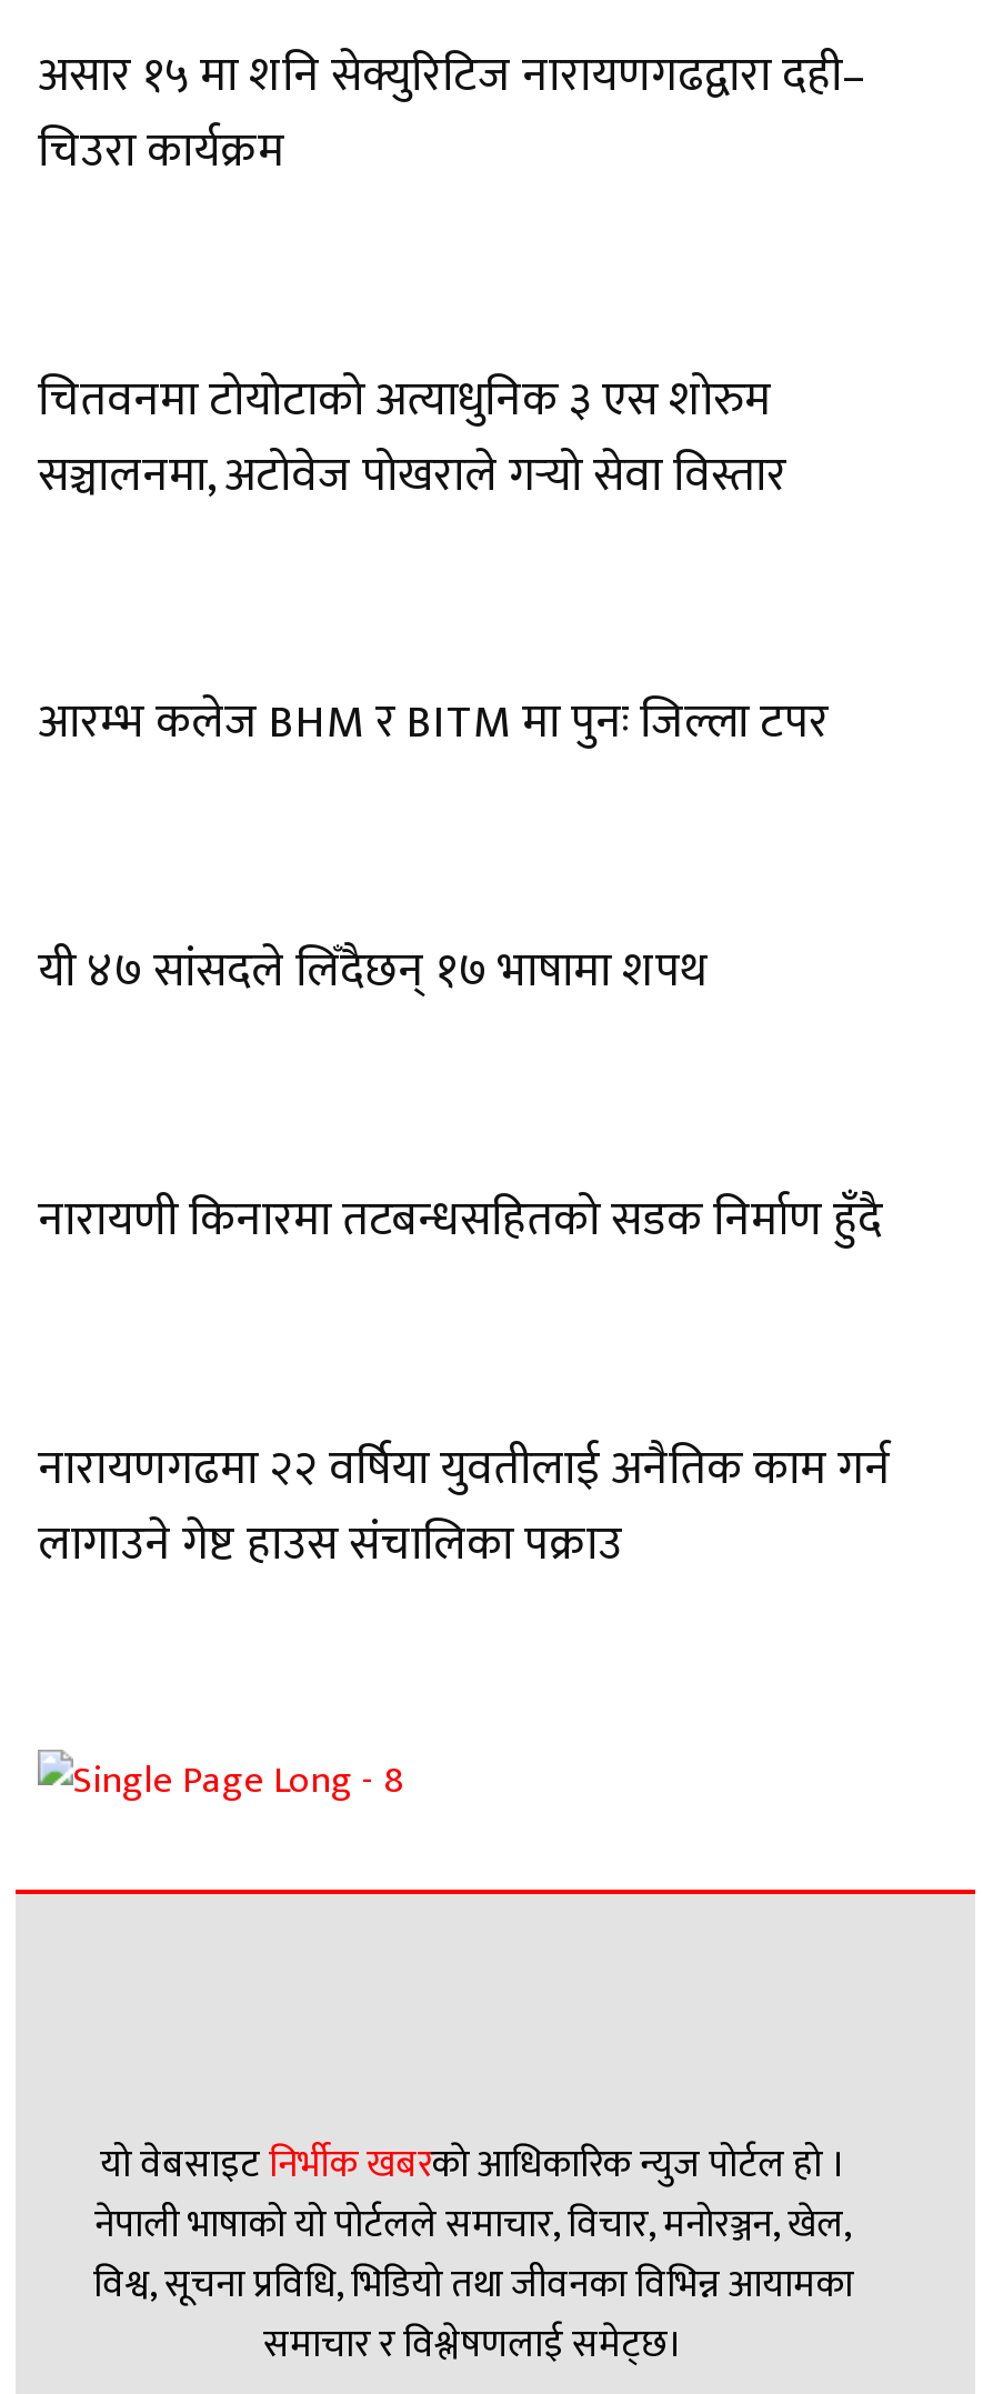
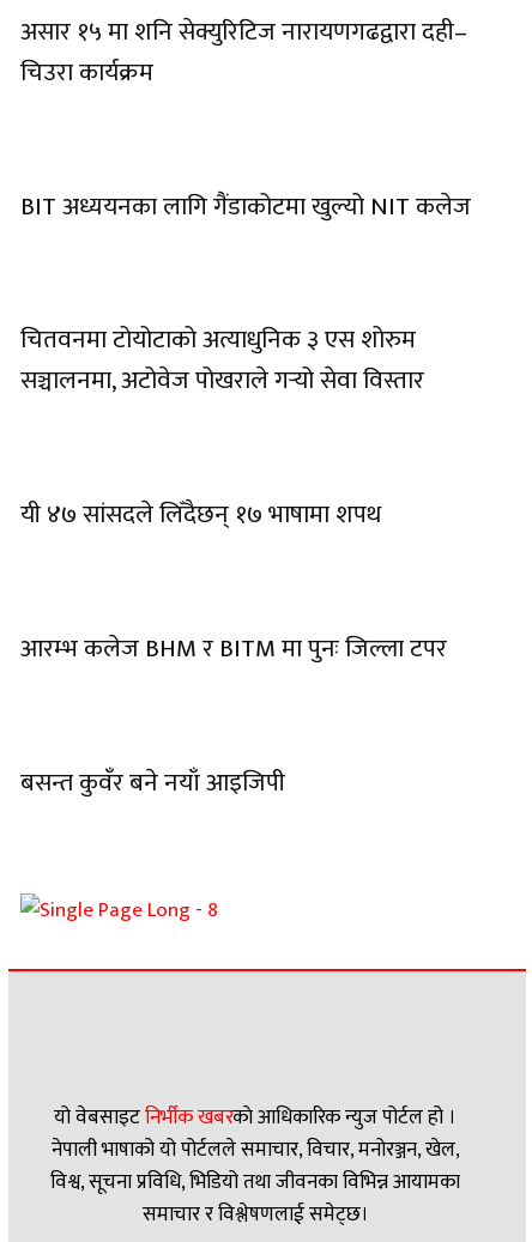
+ BIT अध्ययनका लागि गैंडाकोटमा खुल्यो NIT कलेज

moved down: चितवनमा टोयोटाको अत्याधुनिक ३ एस शोरुम | सञ्चालनमा, अटोवेज पोखराले गर्‍यो सेवा विस्तार

moved down: आरम्भ कलेज BHM र BITM मा पुनः जिल्ला टपर

- नारायणी किनारमा तटबन्धसहितको सडक निर्माण हुँदै

- नारायणगढमा २२ वर्षिया युवतीलाई अनैतिक काम गर्न
- लागाउने गेष्ट हाउस संचालिका पक्राउ
+ बसन्त कुवँर बने नयाँ आइजिपी
